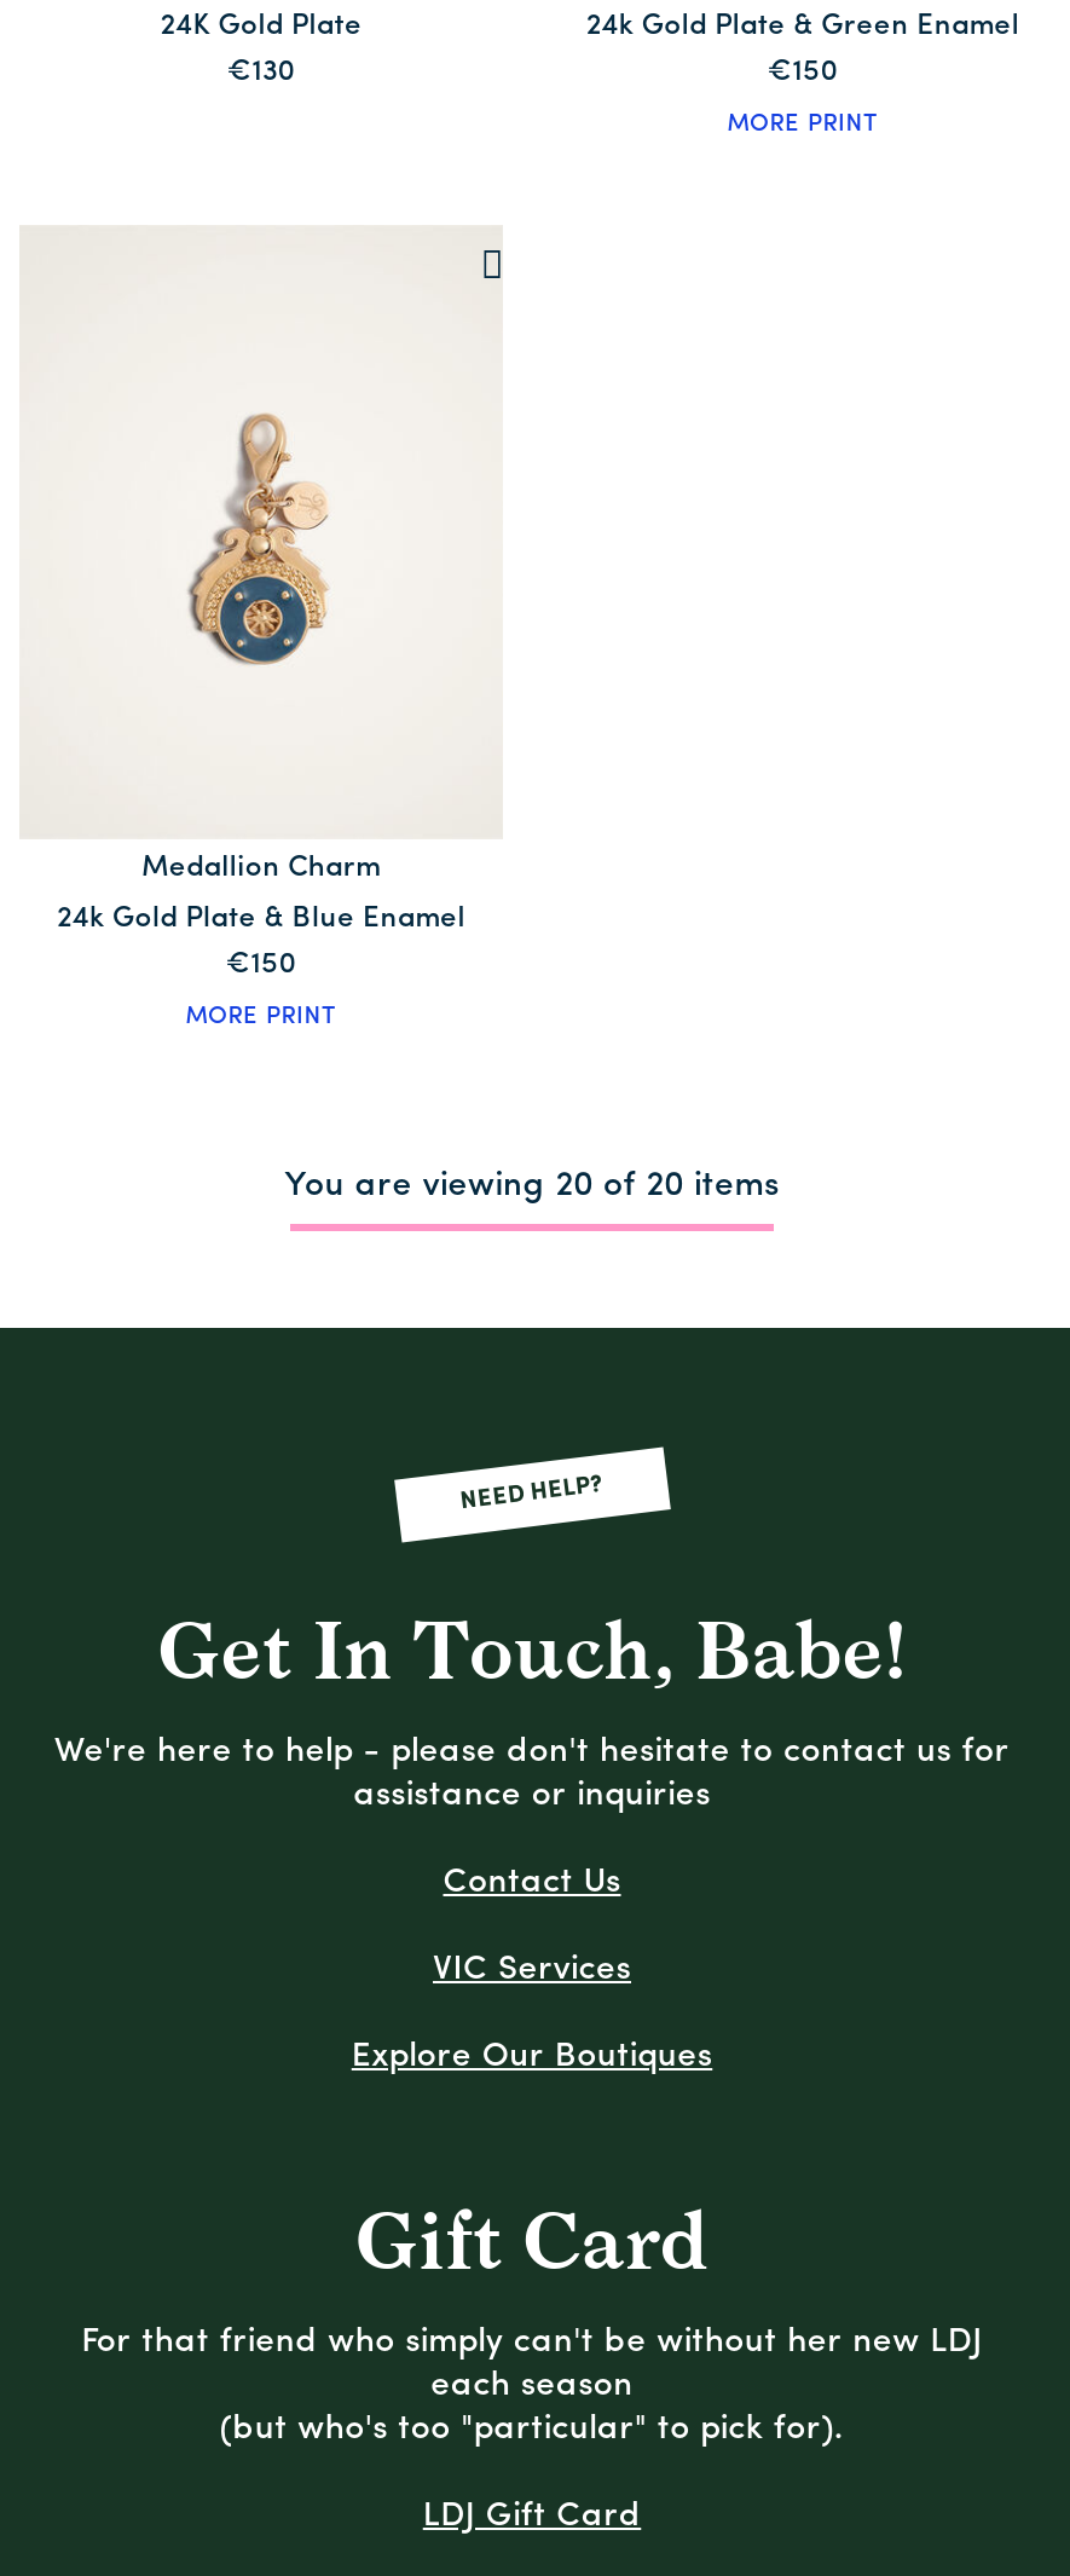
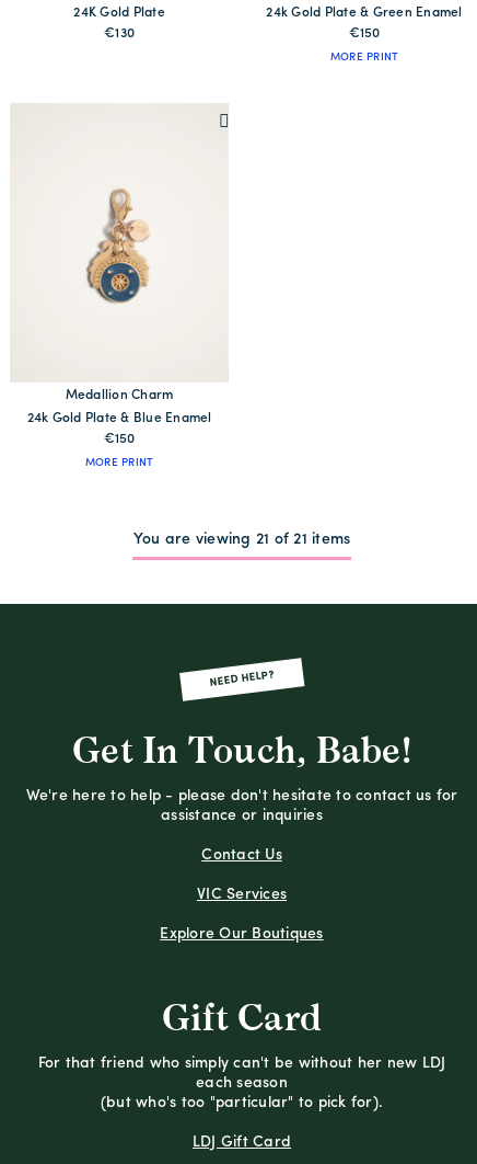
- You are viewing 20 of 20 items
+ You are viewing 21 of 21 items
